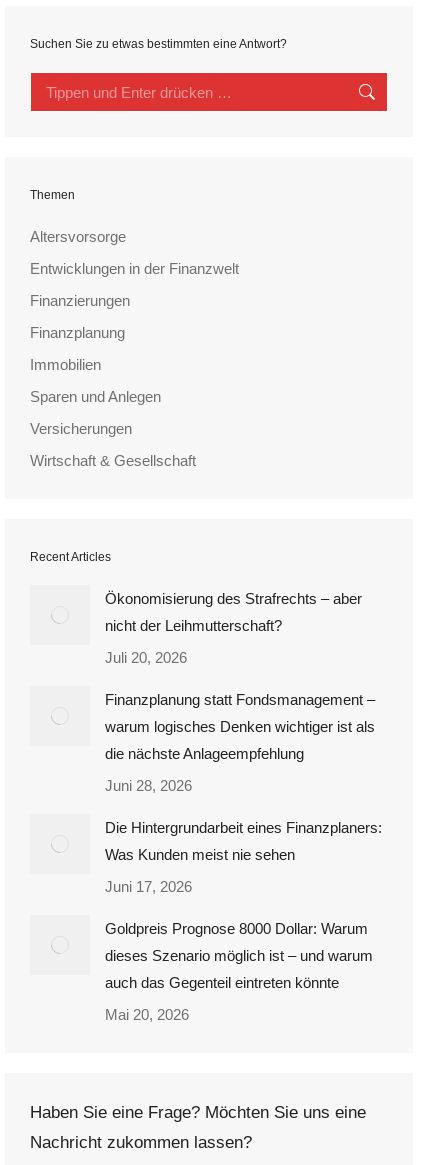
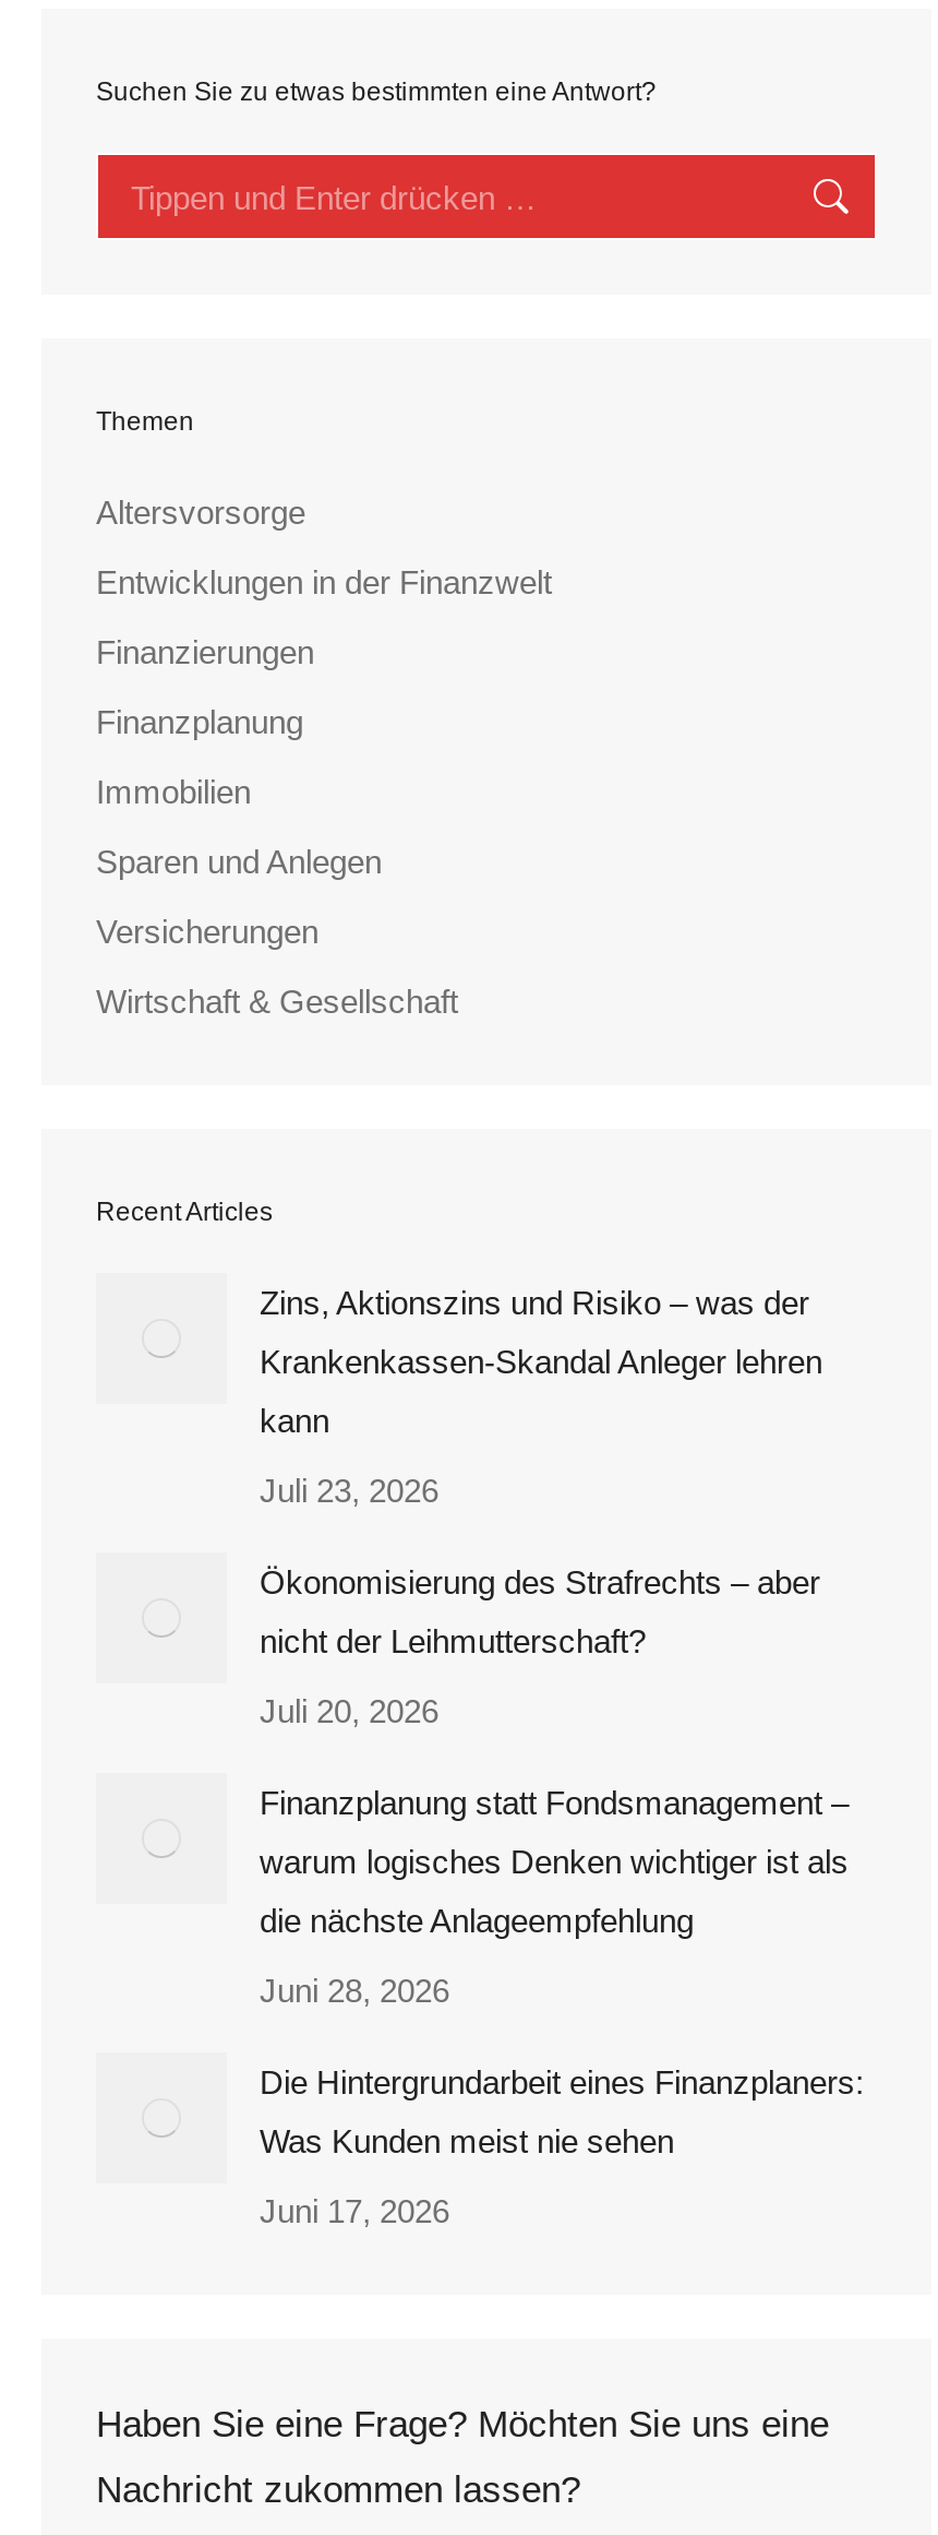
+ Zins, Aktionszins und Risiko – was der
+ Krankenkassen-Skandal Anleger lehren
+ kann
+ Juli 23, 2026

moved down: Ökonomisierung des Strafrechts – aber | nicht der Leihmutterschaft? | Juli 20, 2026 | ... | Was Kunden meist nie sehen | Juni 17, 2026

- Goldpreis Prognose 8000 Dollar: Warum
- dieses Szenario möglich ist – und warum
- auch das Gegenteil eintreten könnte
- Mai 20, 2026
